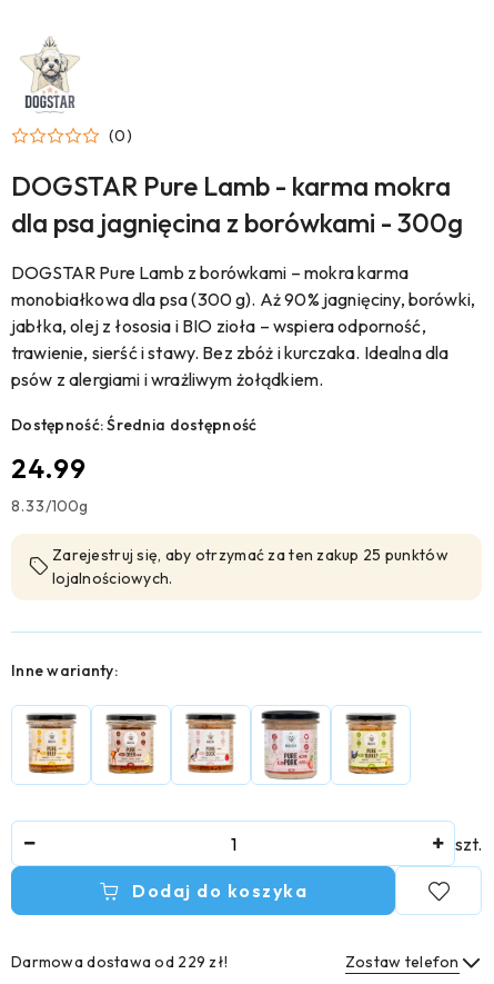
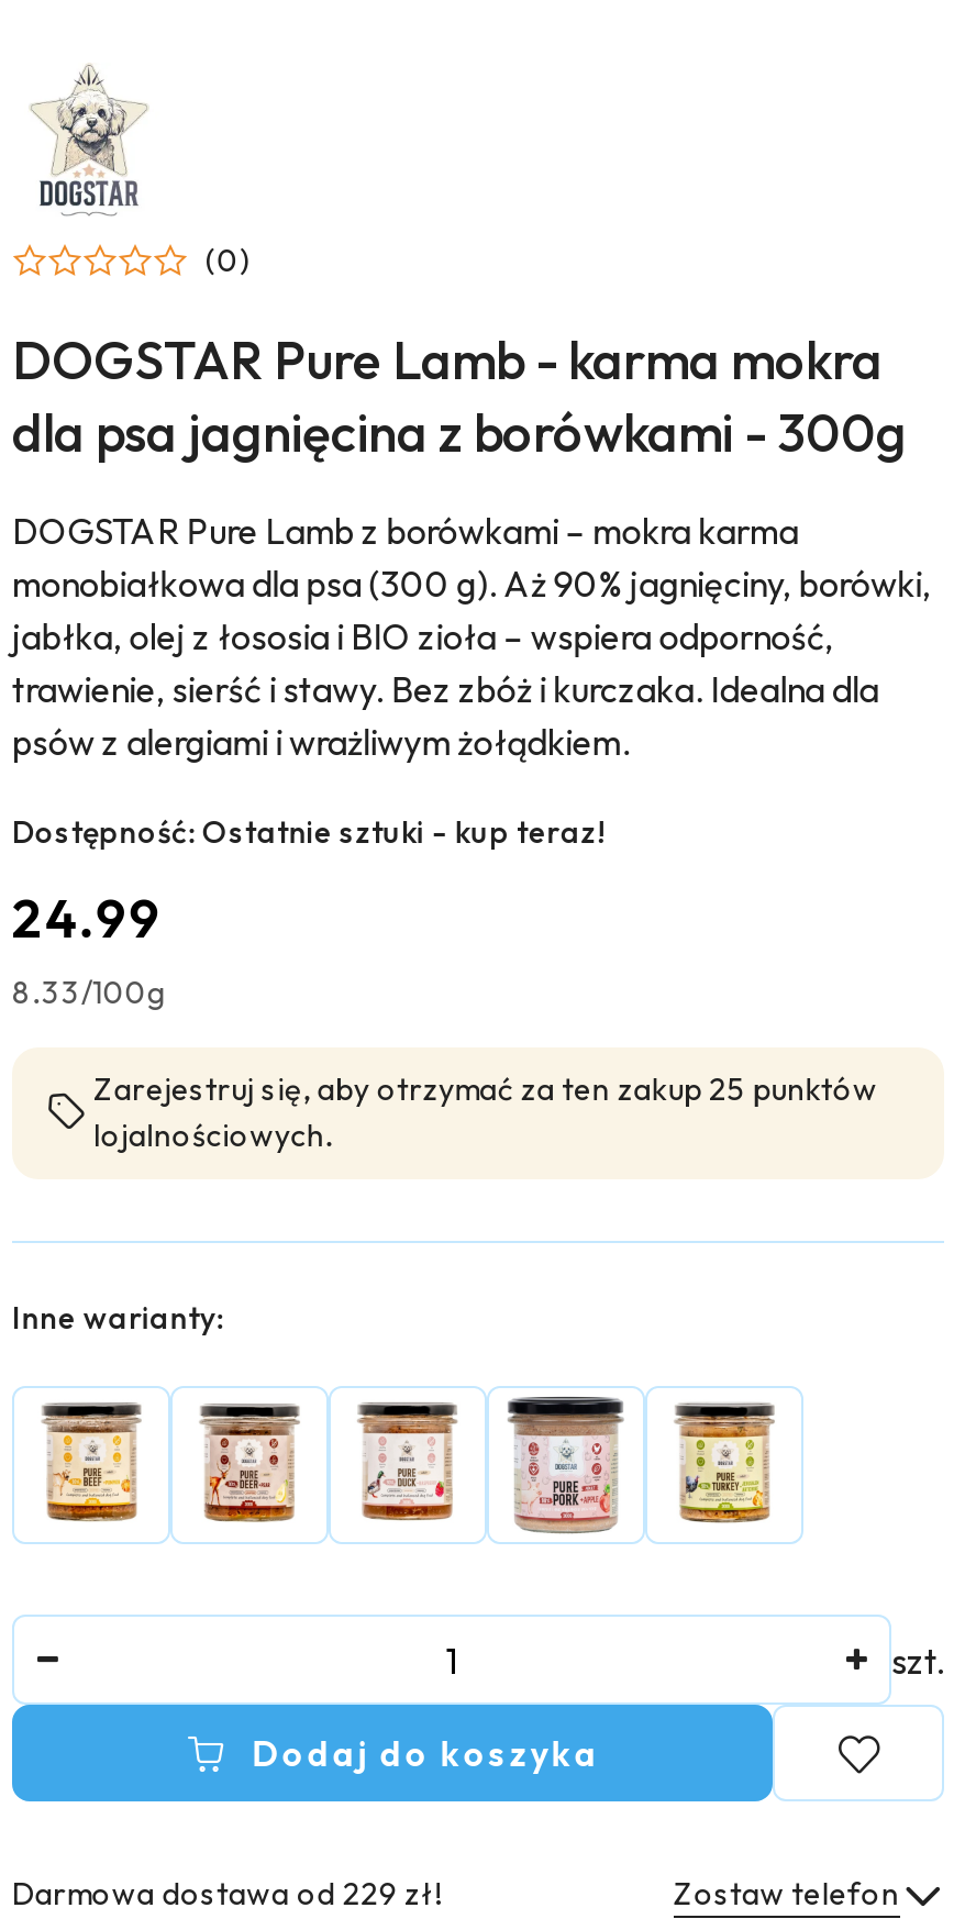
- Dostępność: Średnia dostępność
+ Dostępność: Ostatnie sztuki - kup teraz!
